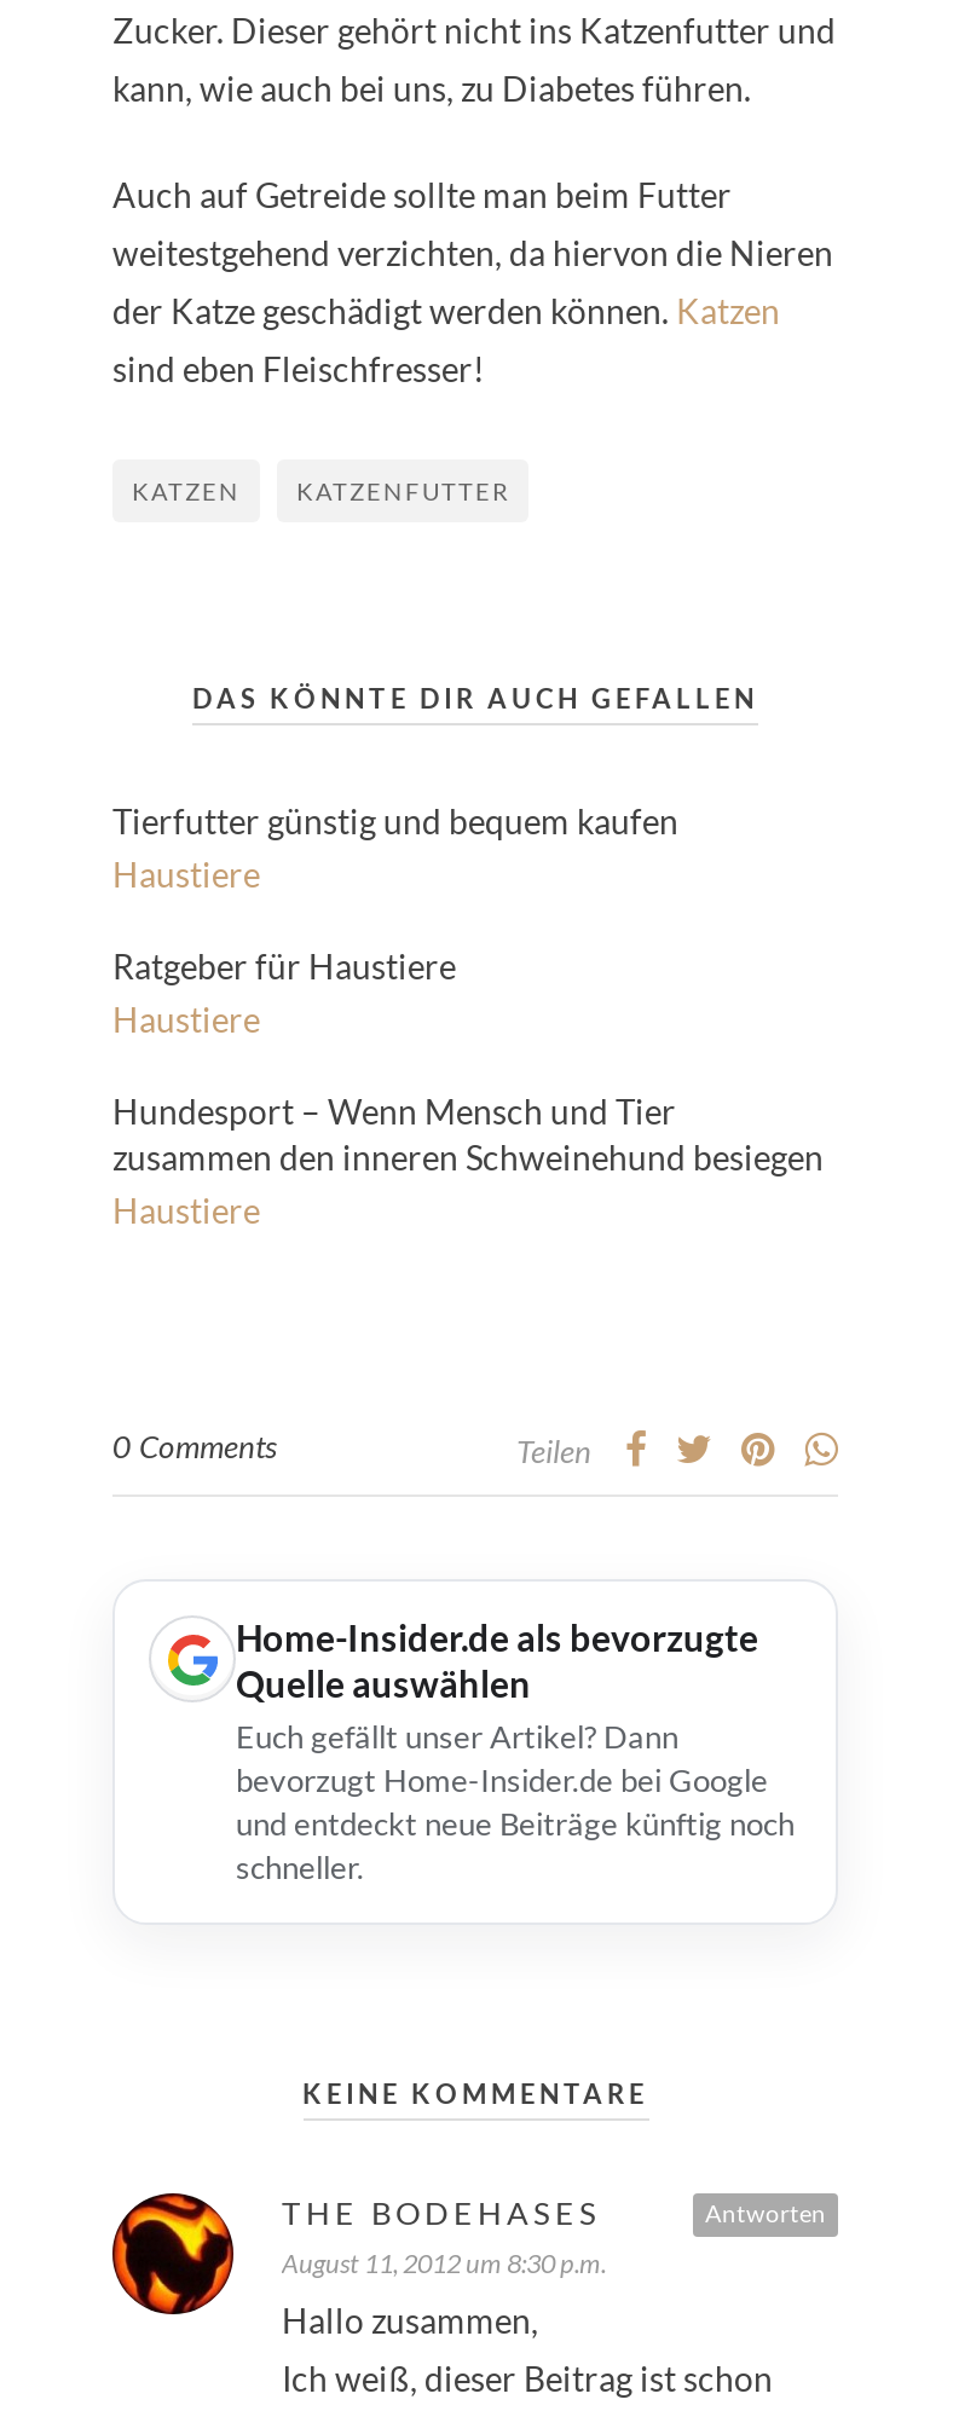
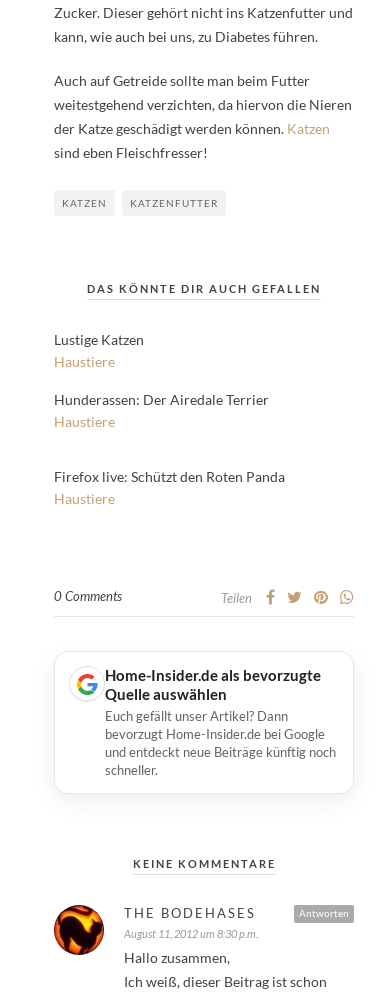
- Tierfutter günstig und bequem kaufen
+ Lustige Katzen

- Ratgeber für Haustiere
+ Hunderassen: Der Airedale Terrier

- Hundesport – Wenn Mensch und Tier
- zusammen den inneren Schweinehund besiegen
+ Firefox live: Schützt den Roten Panda
